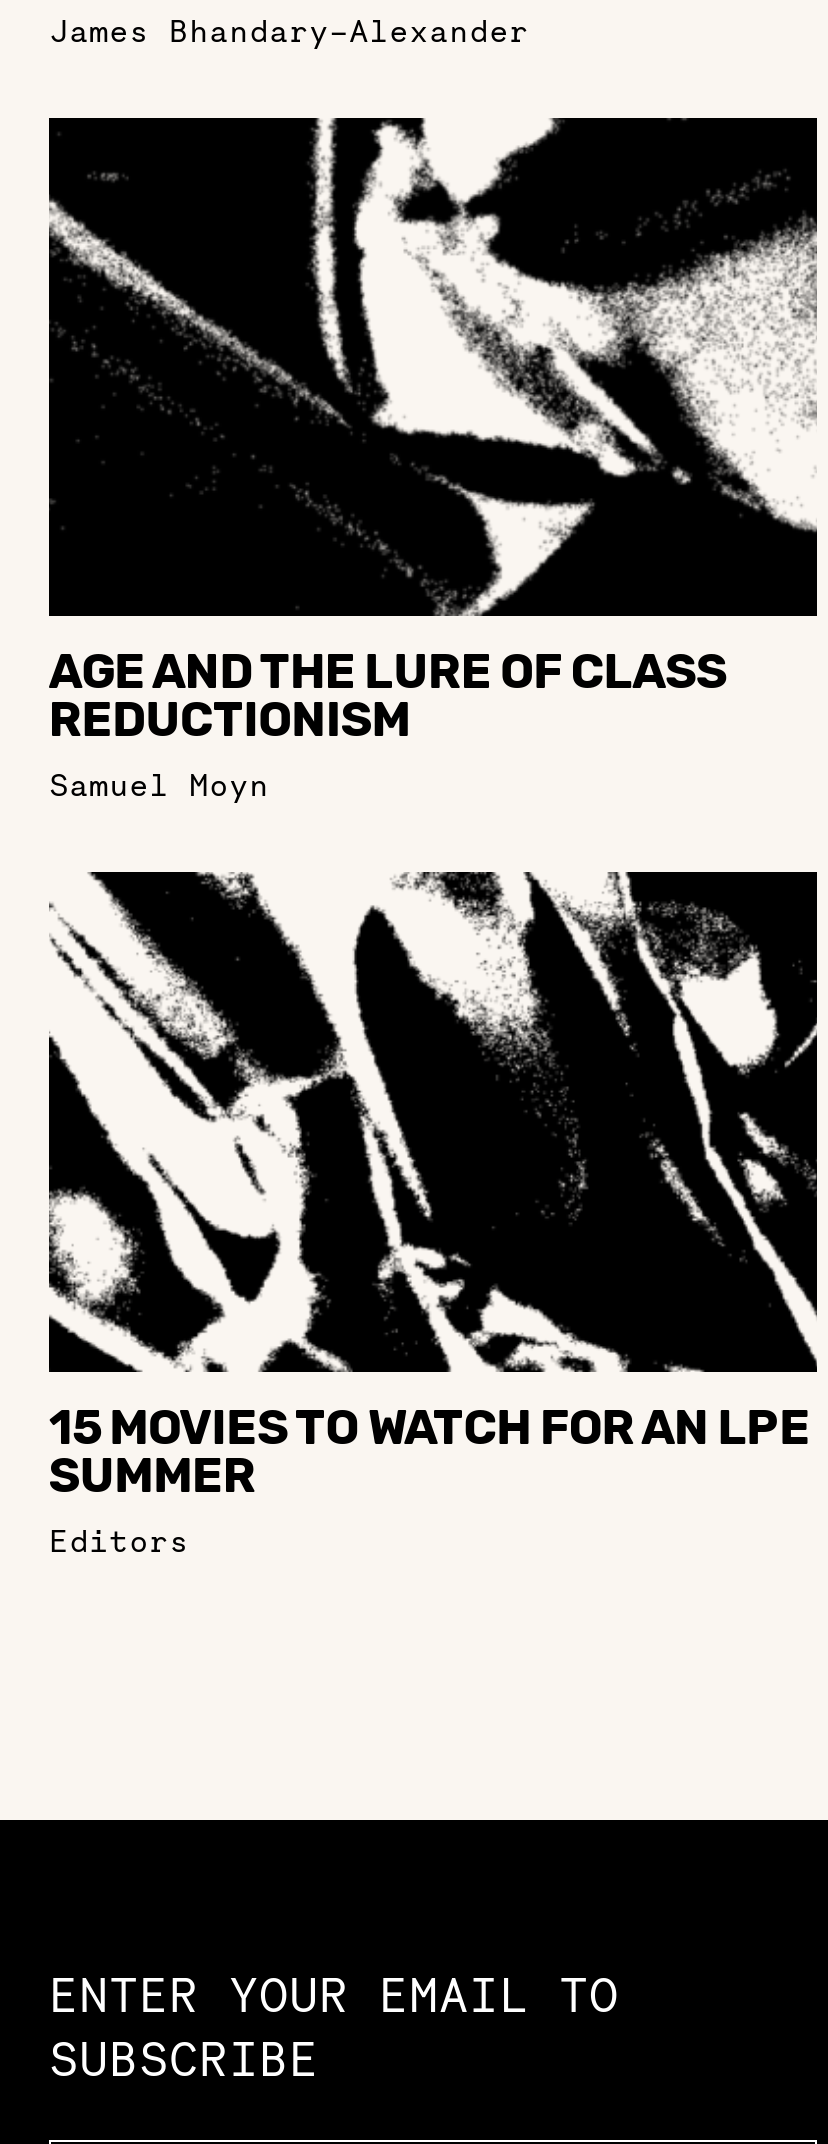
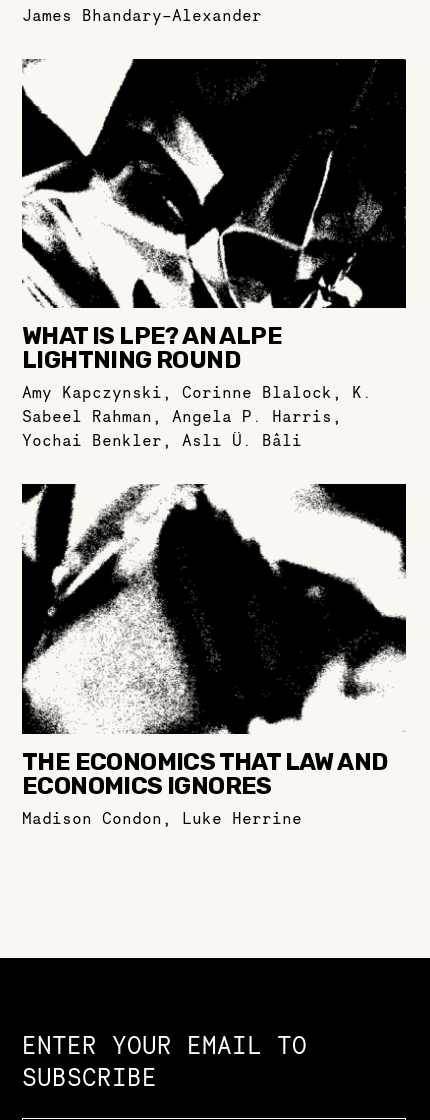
- [image]
- AGE AND THE LURE OF CLASS
- REDUCTIONISM
- Samuel Moyn
+ [image]
+ WHAT IS LPE? AN ALPE
+ LIGHTNING ROUND
+ Amy Kapczynski, Corinne Blalock, K.
+ Sabeel Rahman, Angela P. Harris,
+ Yochai Benkler, Aslı Ü. Bâli

- [image]
+ [image]

- 15 MOVIES TO WATCH FOR AN LPE
- SUMMER
- Editors
+ THE ECONOMICS THAT LAW AND
+ ECONOMICS IGNORES
+ Madison Condon, Luke Herrine
